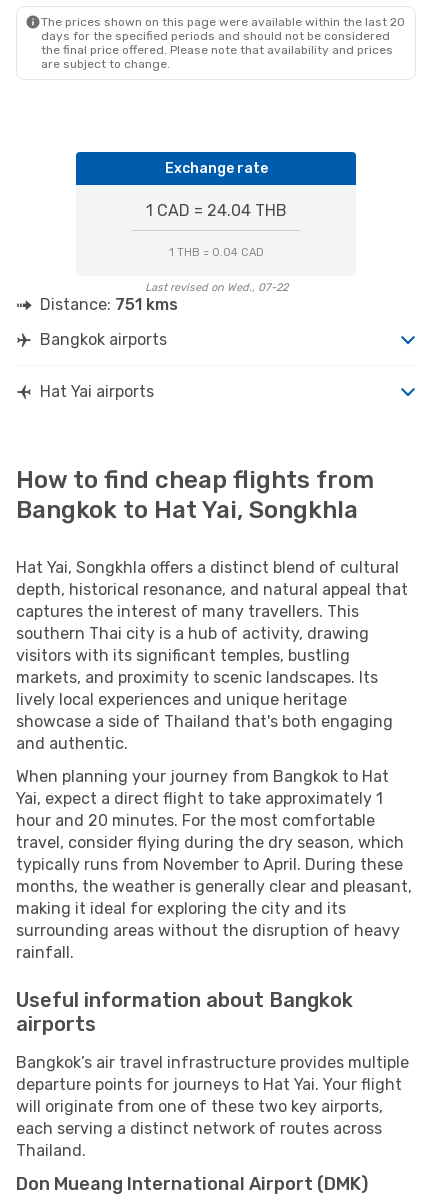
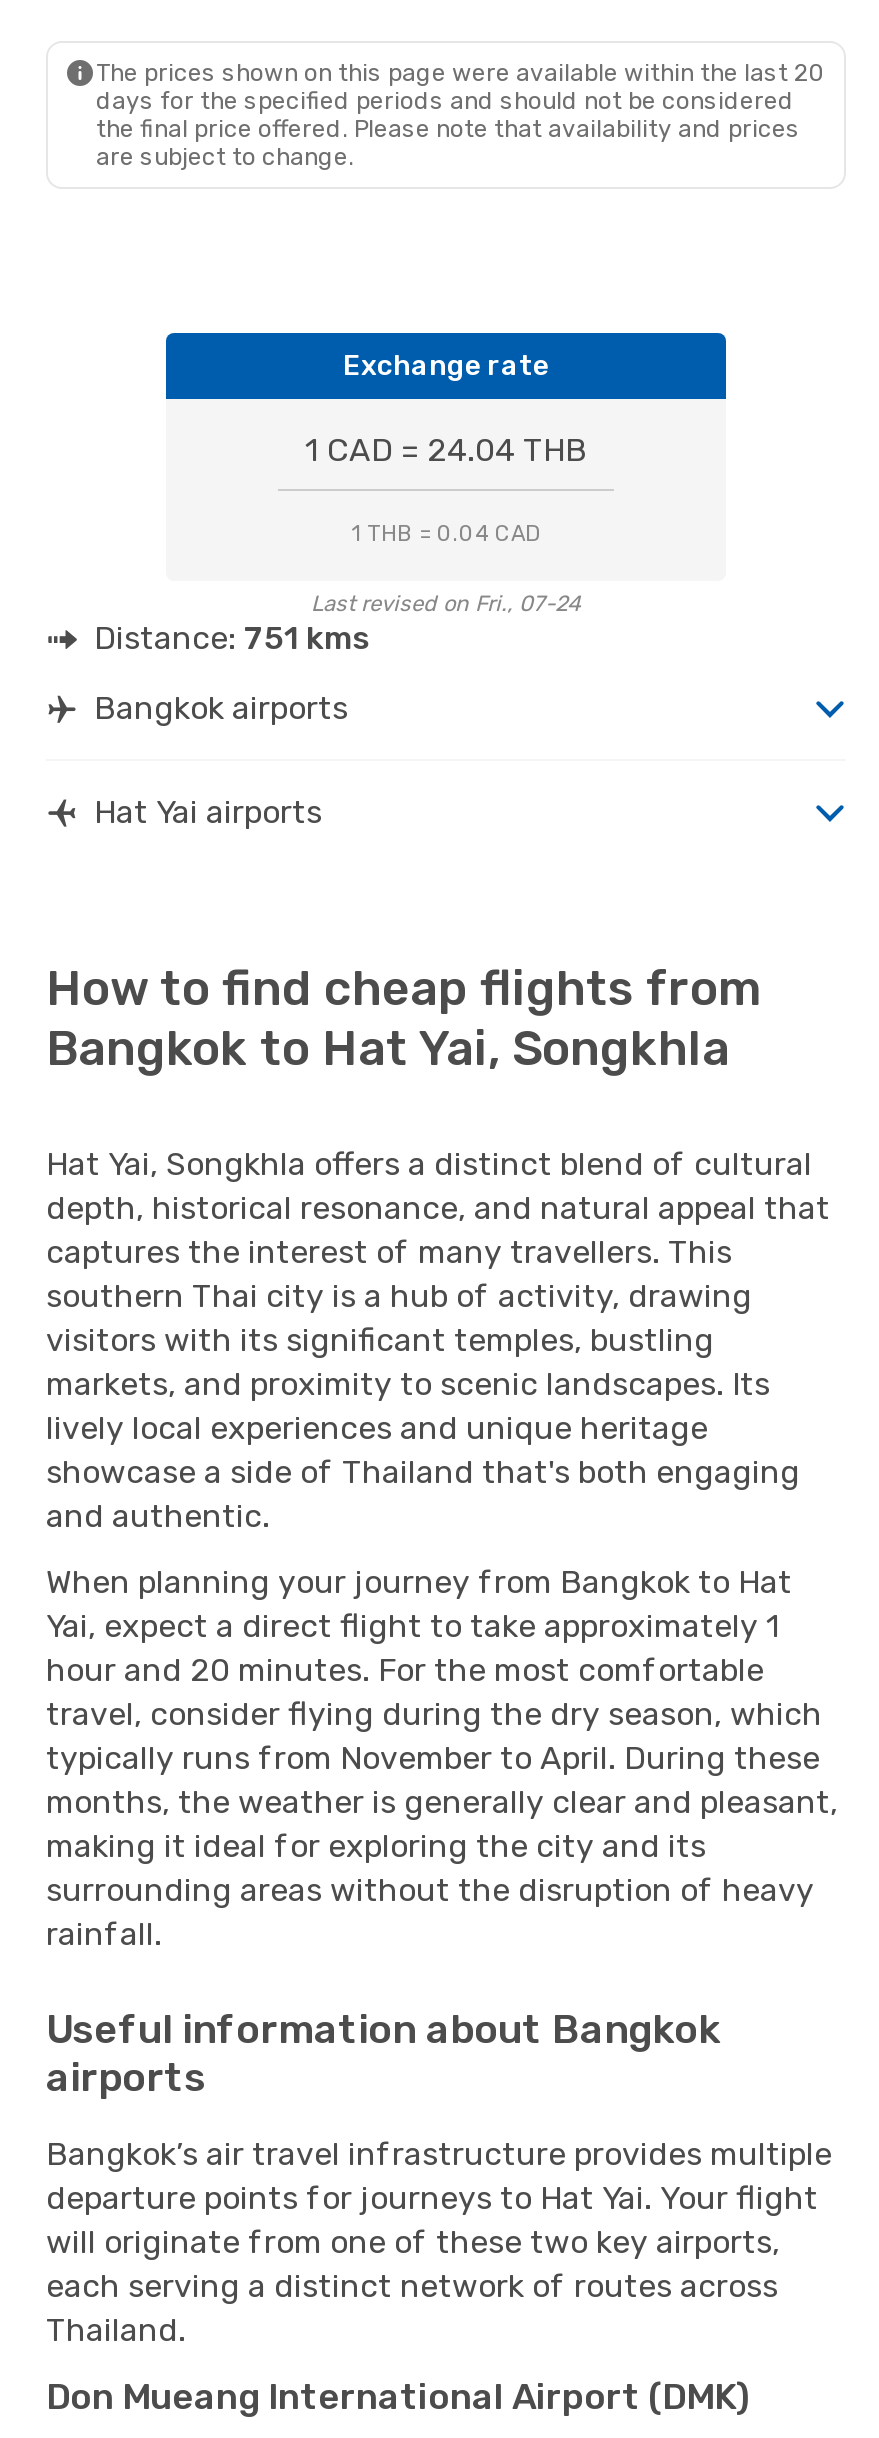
- Last revised on Wed., 07-22
+ Last revised on Fri., 07-24
